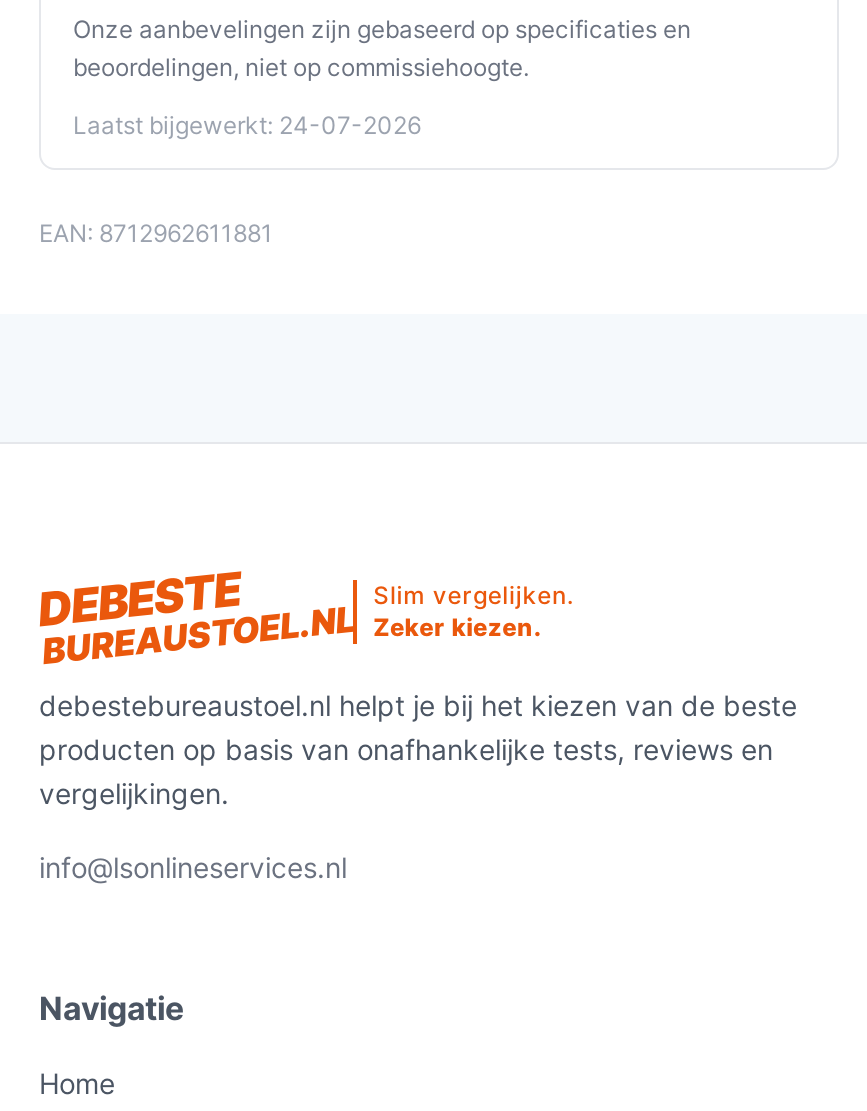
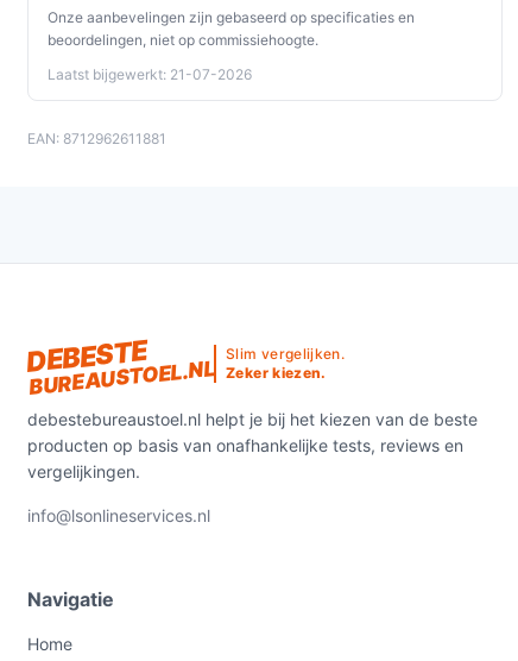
- Laatst bijgewerkt: 24-07-2026
+ Laatst bijgewerkt: 21-07-2026
